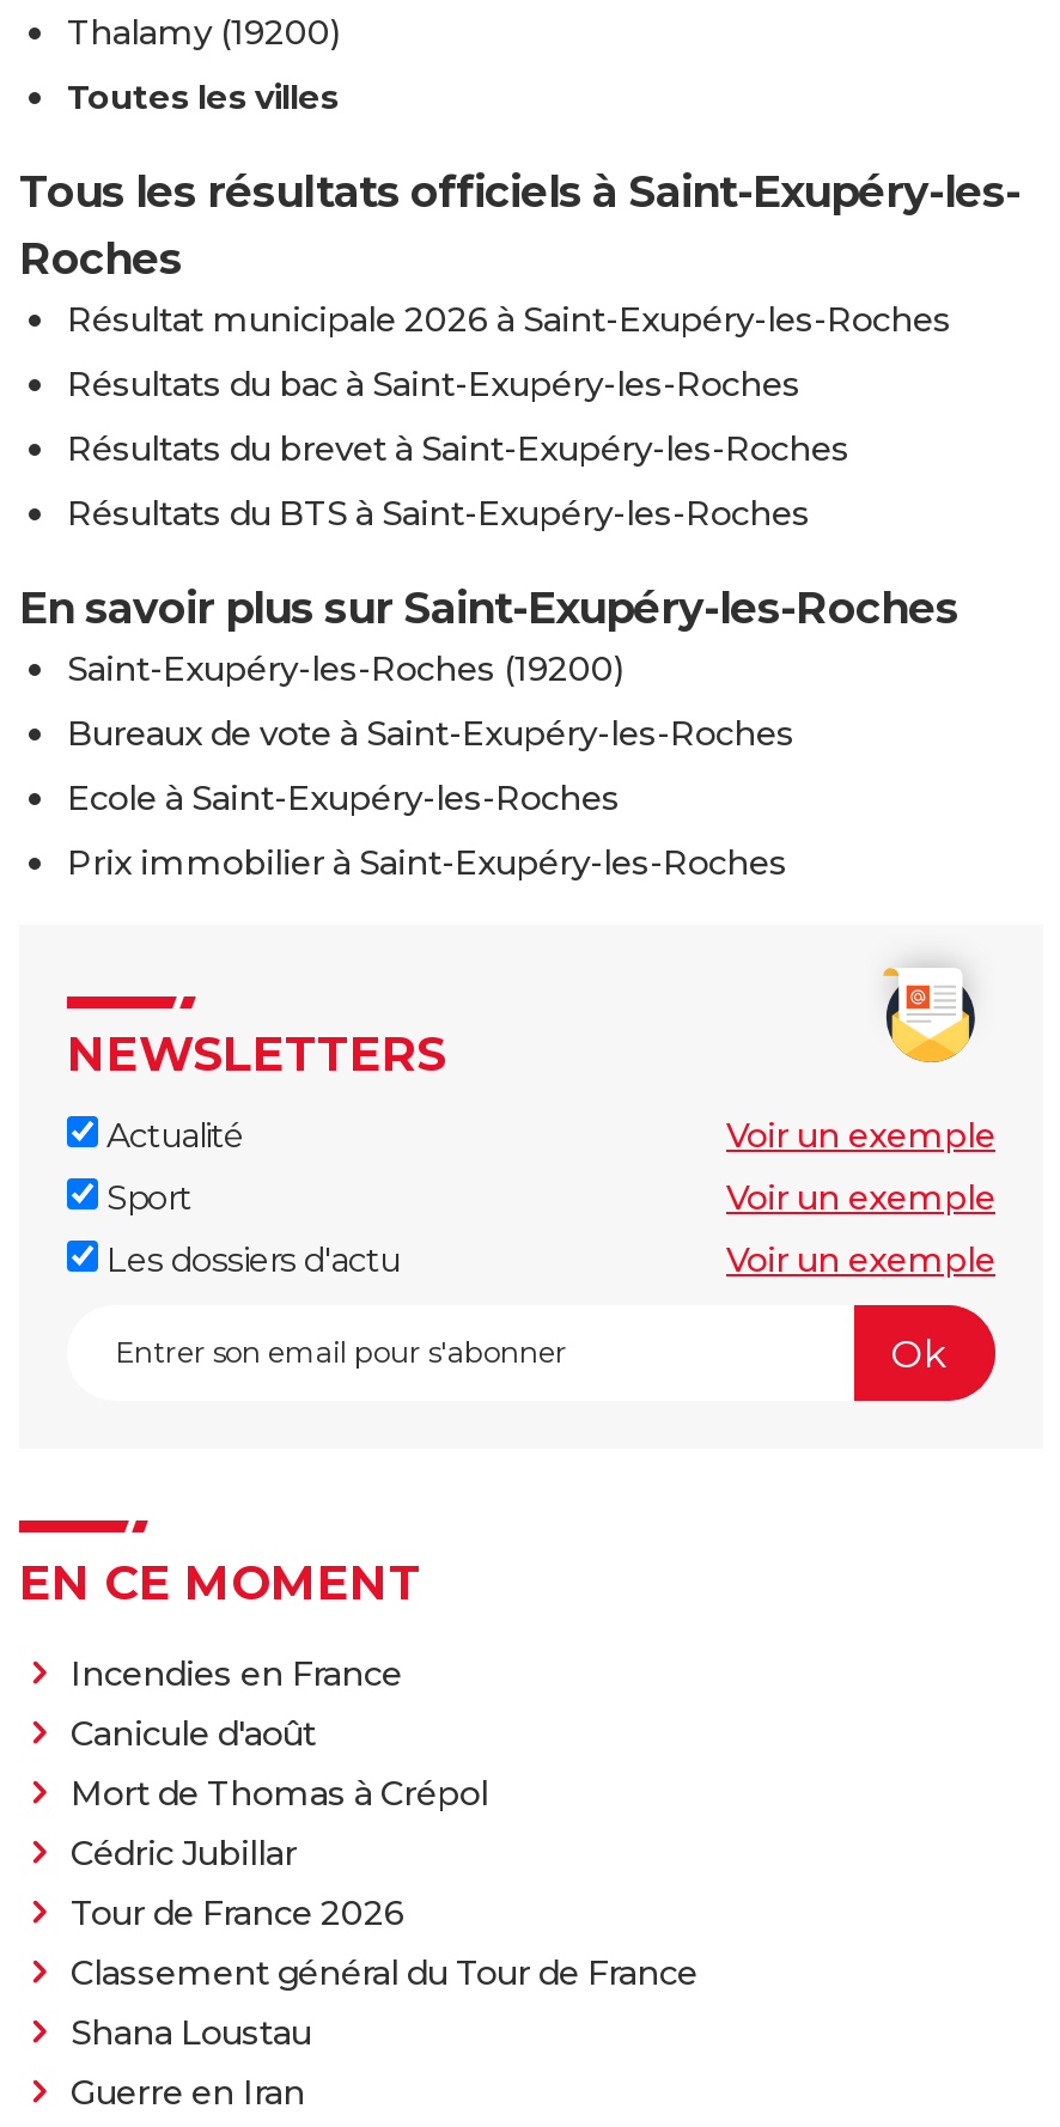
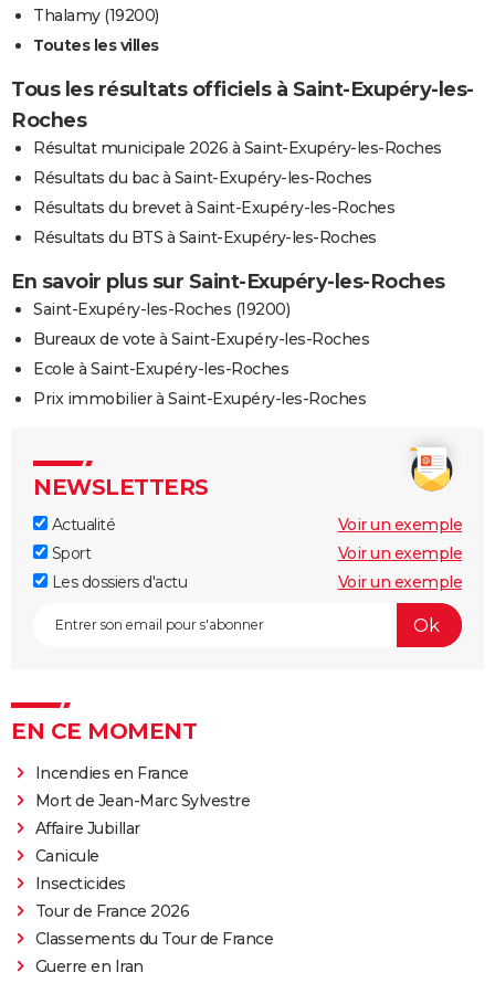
- Canicule d'août
- Mort de Thomas à Crépol
- Cédric Jubillar
+ Mort de Jean-Marc Sylvestre
+ Affaire Jubillar
+ Canicule
+ Insecticides

moved down: Tour de France 2026

- Classement général du Tour de France
- Shana Loustau
+ Classements du Tour de France
